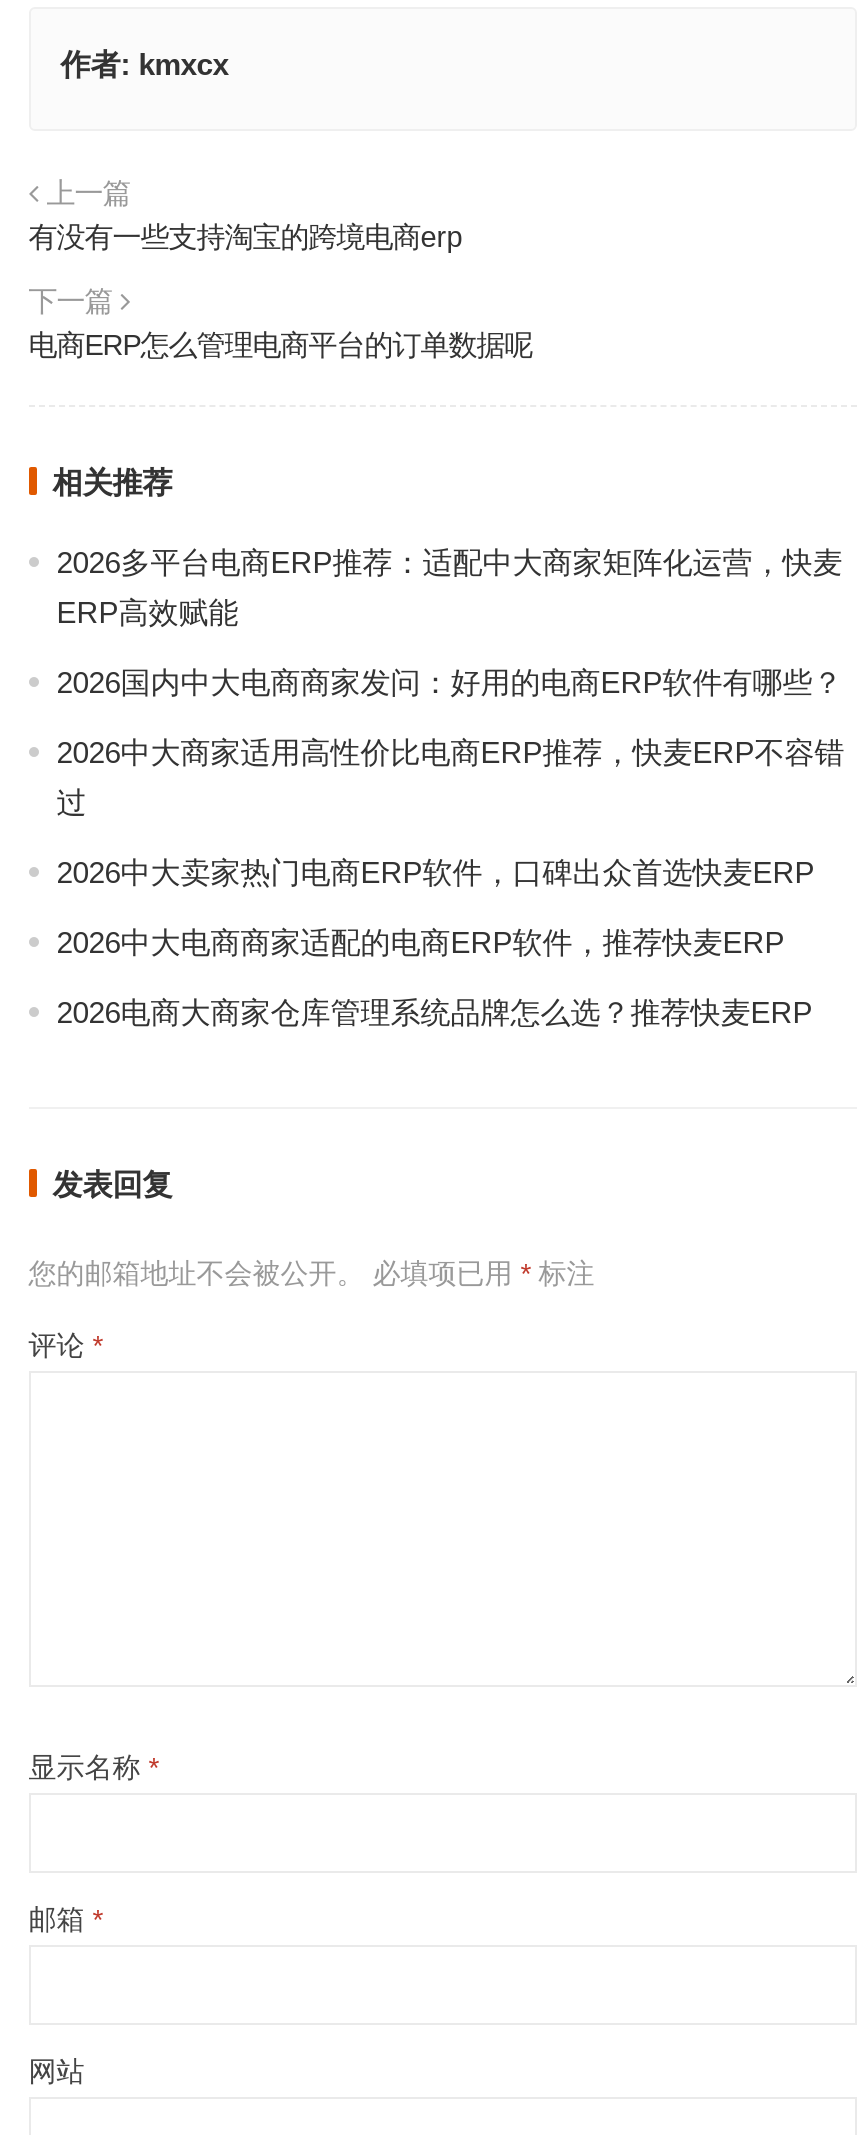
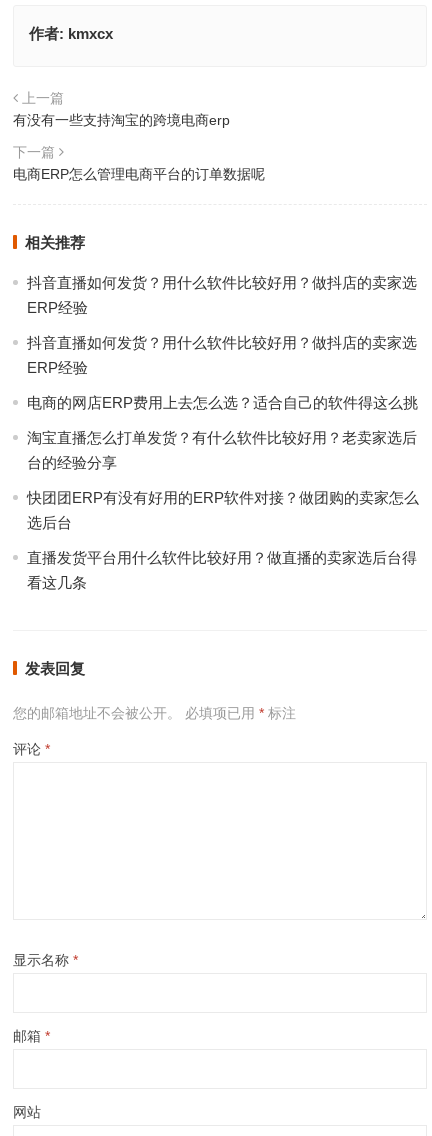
- 2026多平台电商ERP推荐：适配中大商家矩阵化运营，快麦
- ERP高效赋能
- 2026国内中大电商商家发问：好用的电商ERP软件有哪些？
- 2026中大商家适用高性价比电商ERP推荐，快麦ERP不容错
- 过
- 2026中大卖家热门电商ERP软件，口碑出众首选快麦ERP
- 2026中大电商商家适配的电商ERP软件，推荐快麦ERP
- 2026电商大商家仓库管理系统品牌怎么选？推荐快麦ERP
+ 抖音直播如何发货？用什么软件比较好用？做抖店的卖家选
+ ERP经验
+ 抖音直播如何发货？用什么软件比较好用？做抖店的卖家选
+ ERP经验
+ 电商的网店ERP费用上去怎么选？适合自己的软件得这么挑
+ 淘宝直播怎么打单发货？有什么软件比较好用？老卖家选后
+ 台的经验分享
+ 快团团ERP有没有好用的ERP软件对接？做团购的卖家怎么
+ 选后台
+ 直播发货平台用什么软件比较好用？做直播的卖家选后台得
+ 看这几条
